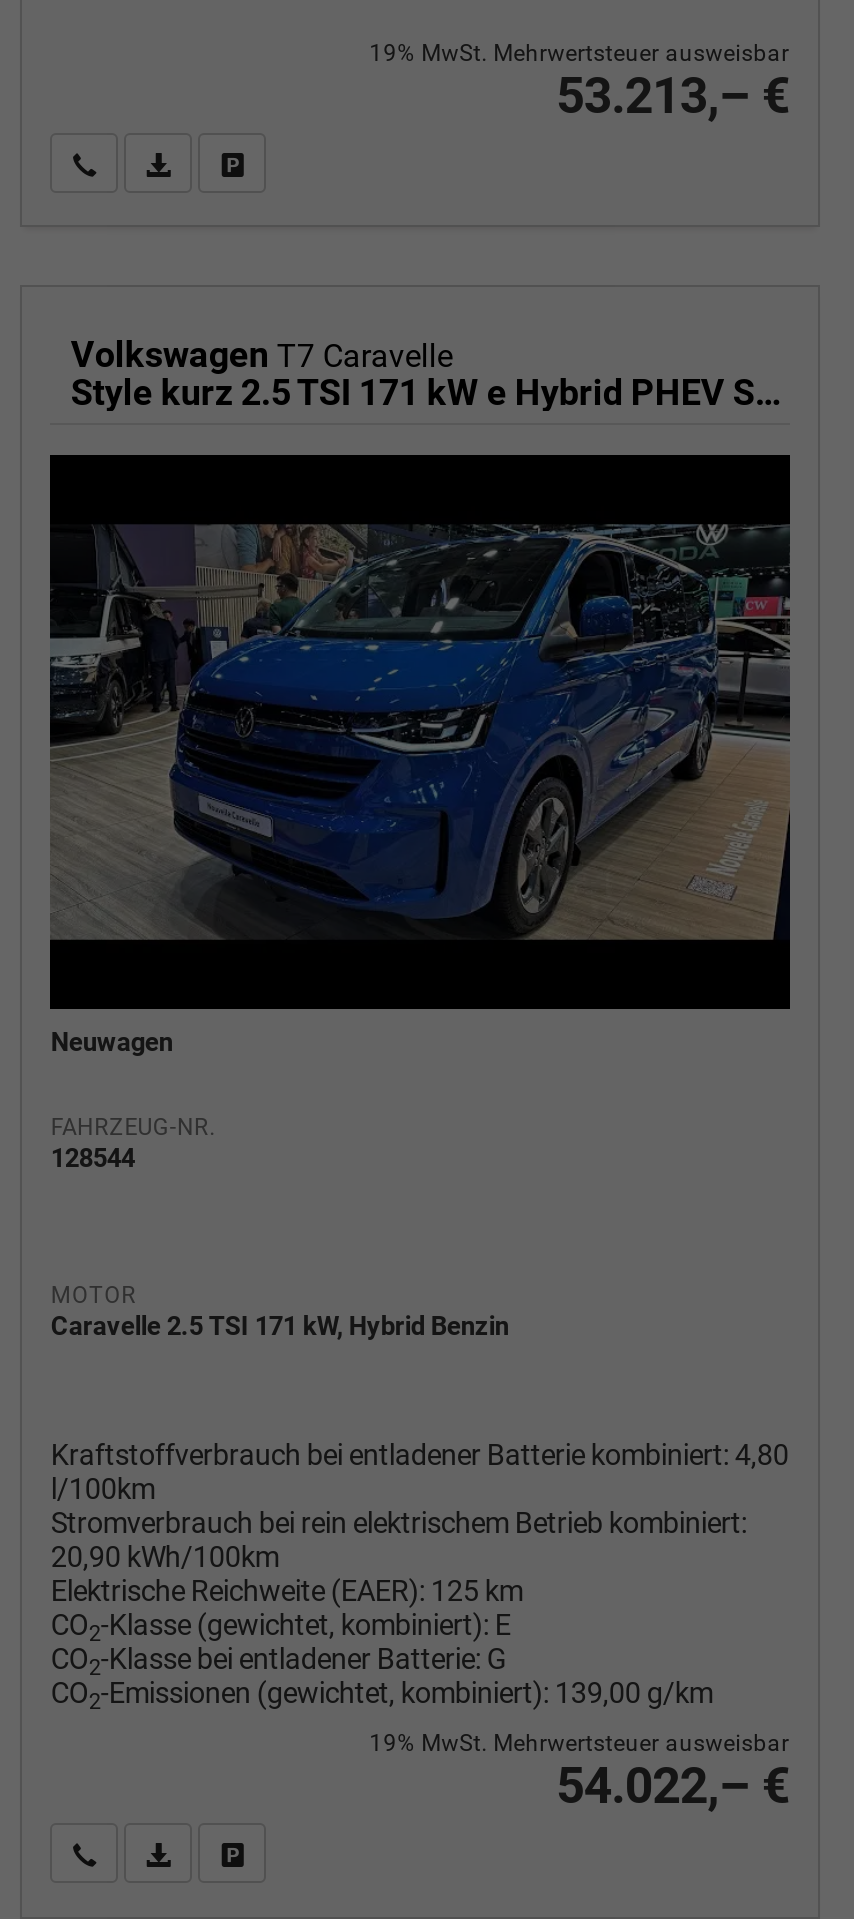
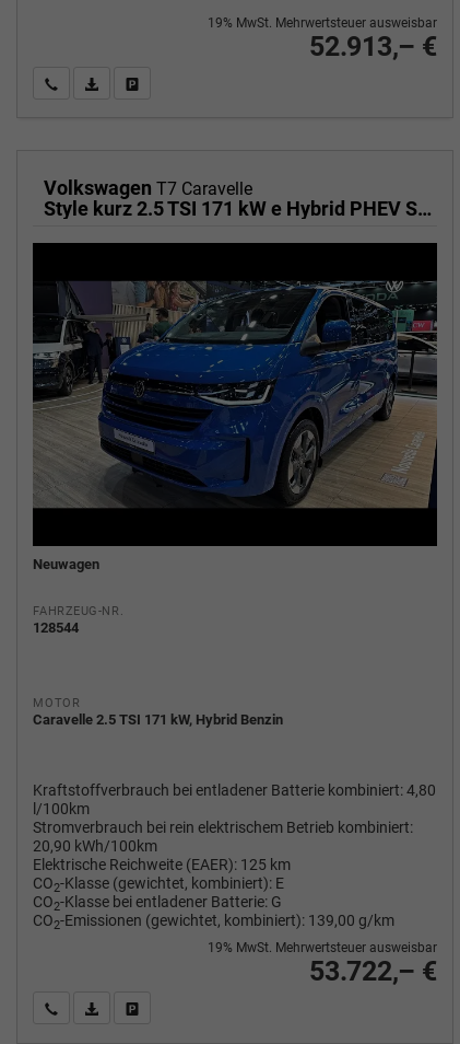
- 53.213,– €
+ 52.913,– €

- 54.022,– €
+ 53.722,– €
